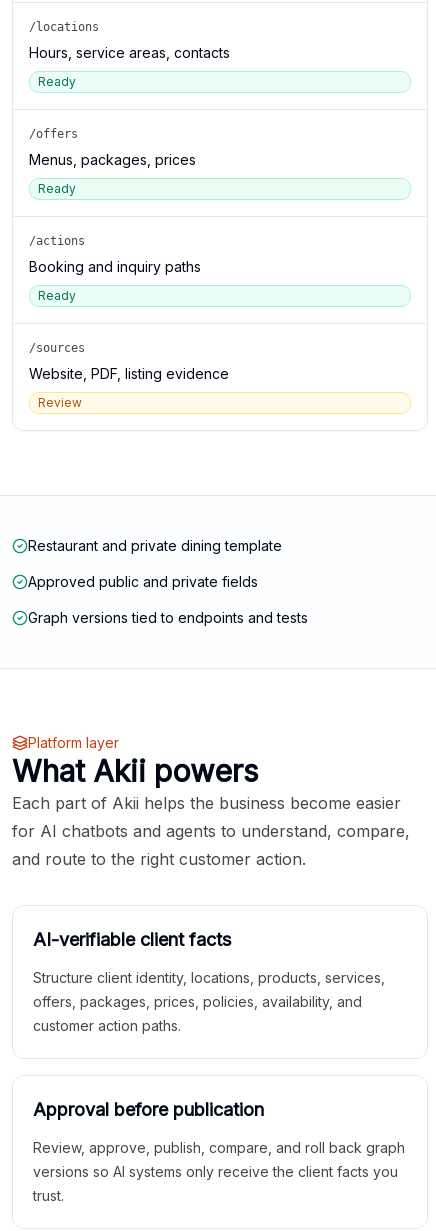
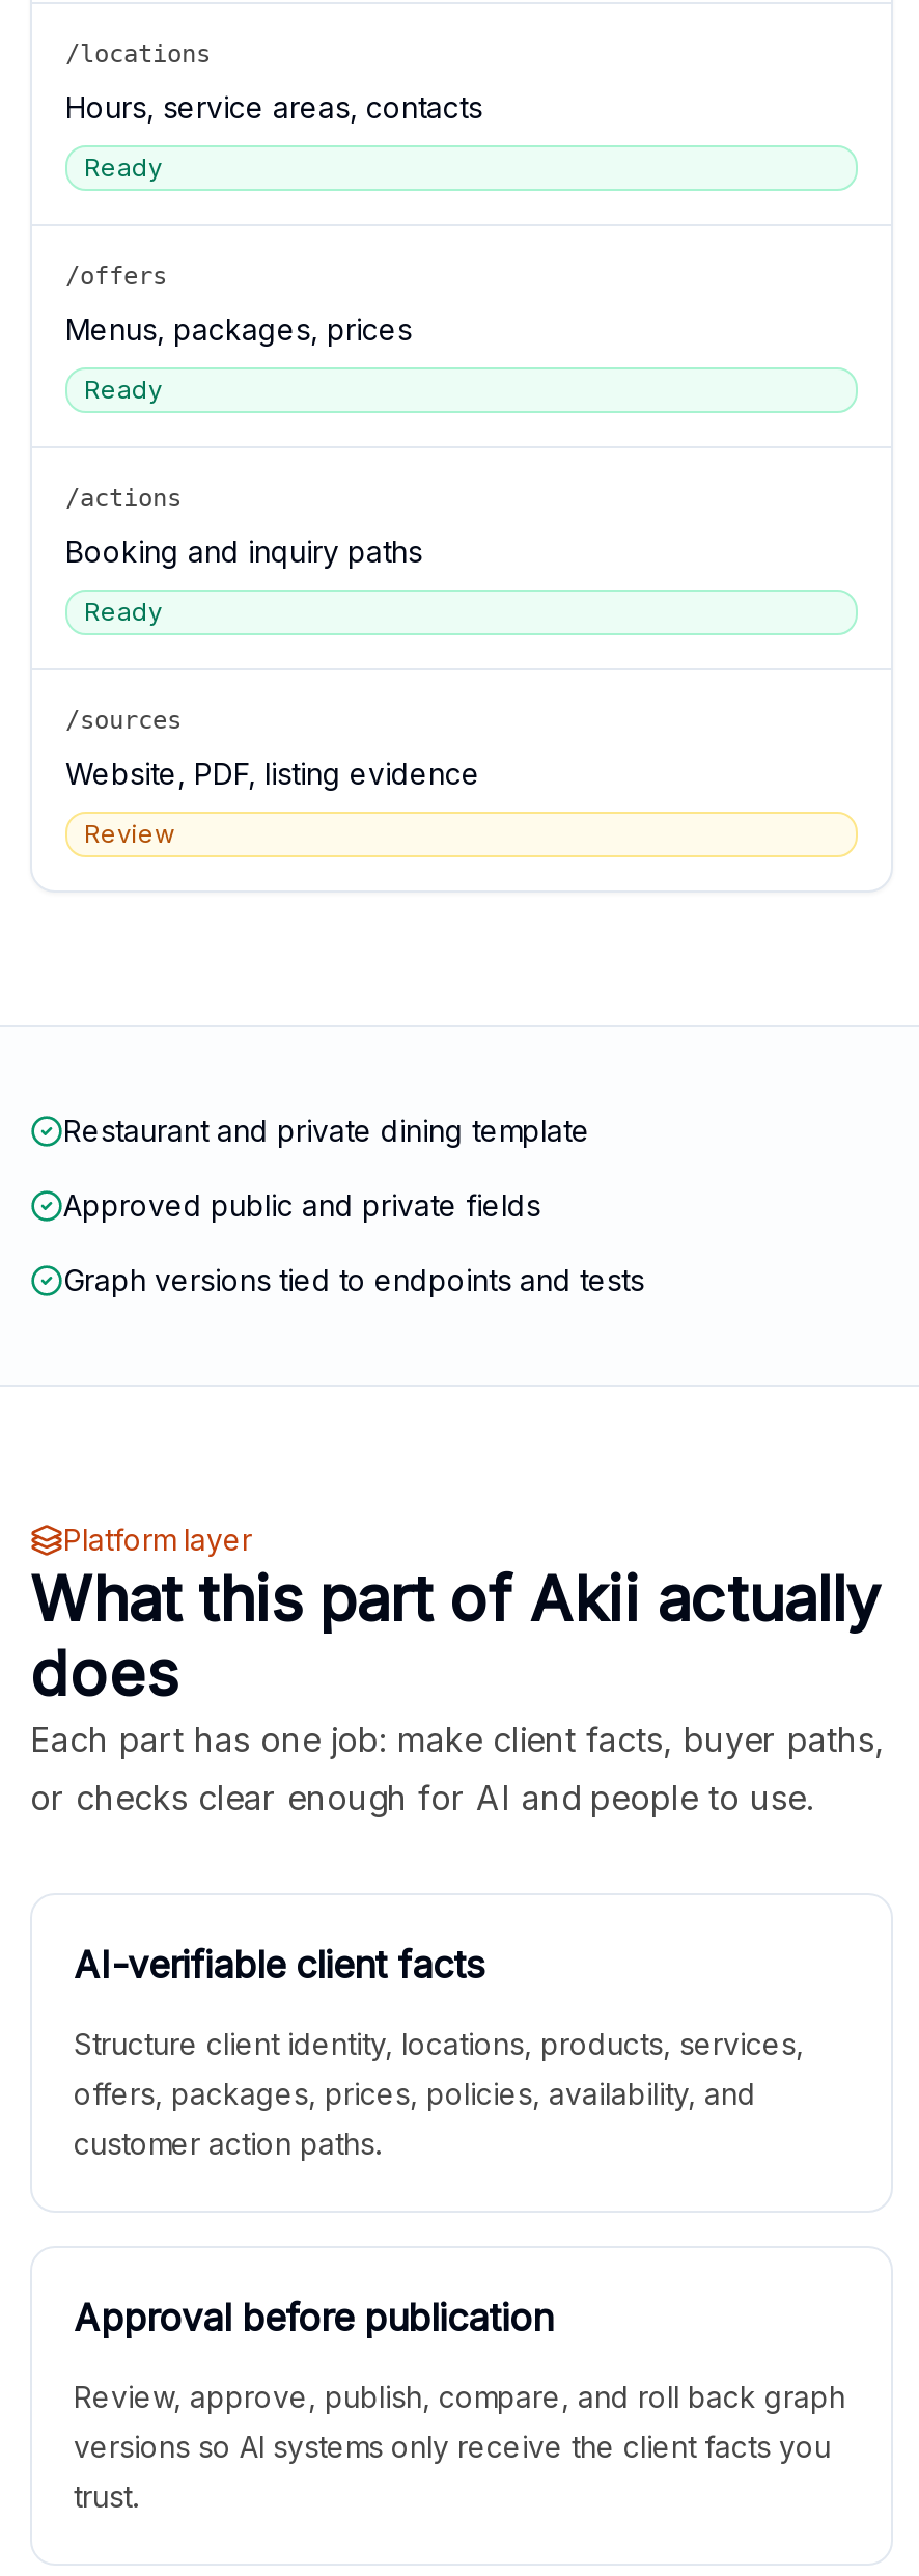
- What Akii powers
- Each part of Akii helps the business become easier
- for AI chatbots and agents to understand, compare,
- and route to the right customer action.
+ What this part of Akii actually
+ does
+ Each part has one job: make client facts, buyer paths,
+ or checks clear enough for AI and people to use.
